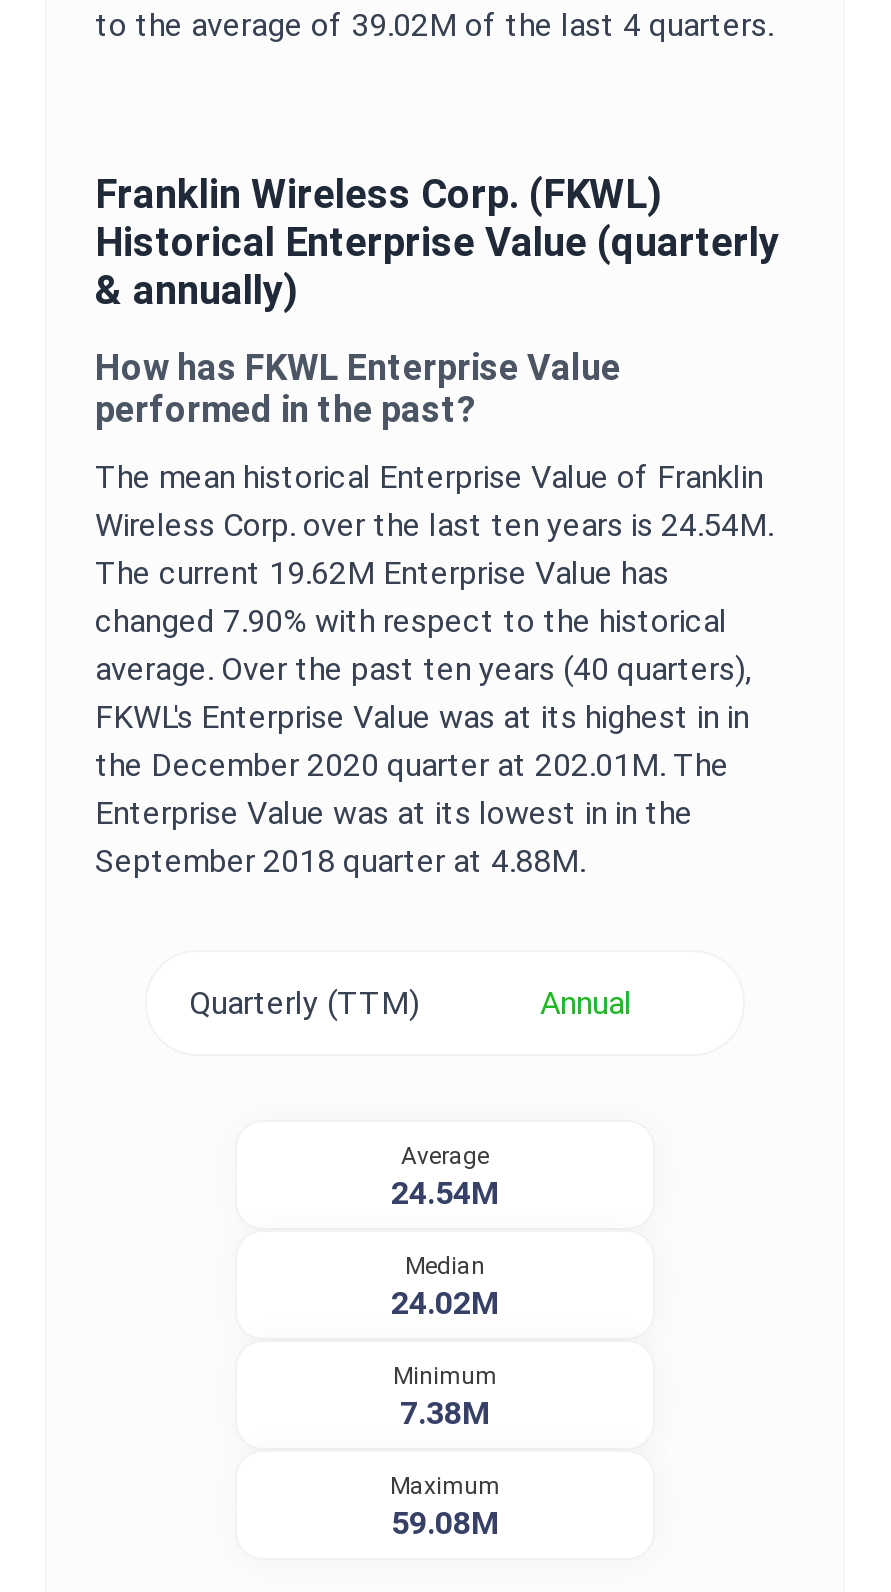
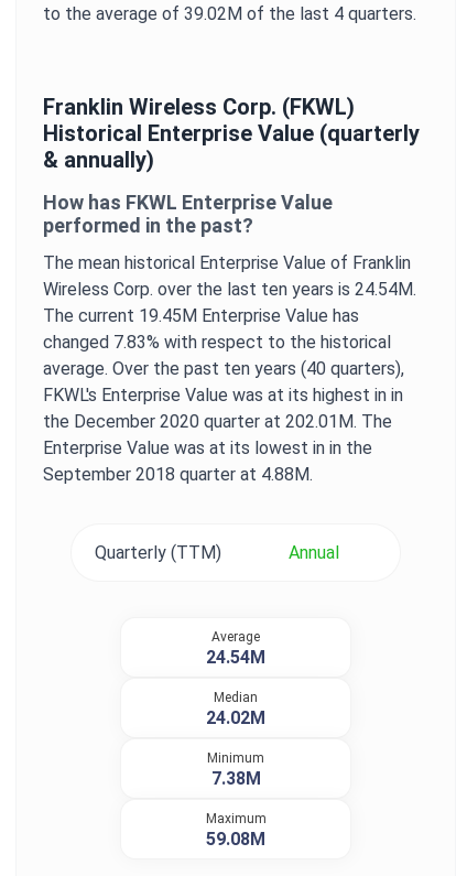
- The current 19.62M Enterprise Value has
+ The current 19.45M Enterprise Value has

- changed 7.90% with respect to the historical
+ changed 7.83% with respect to the historical
